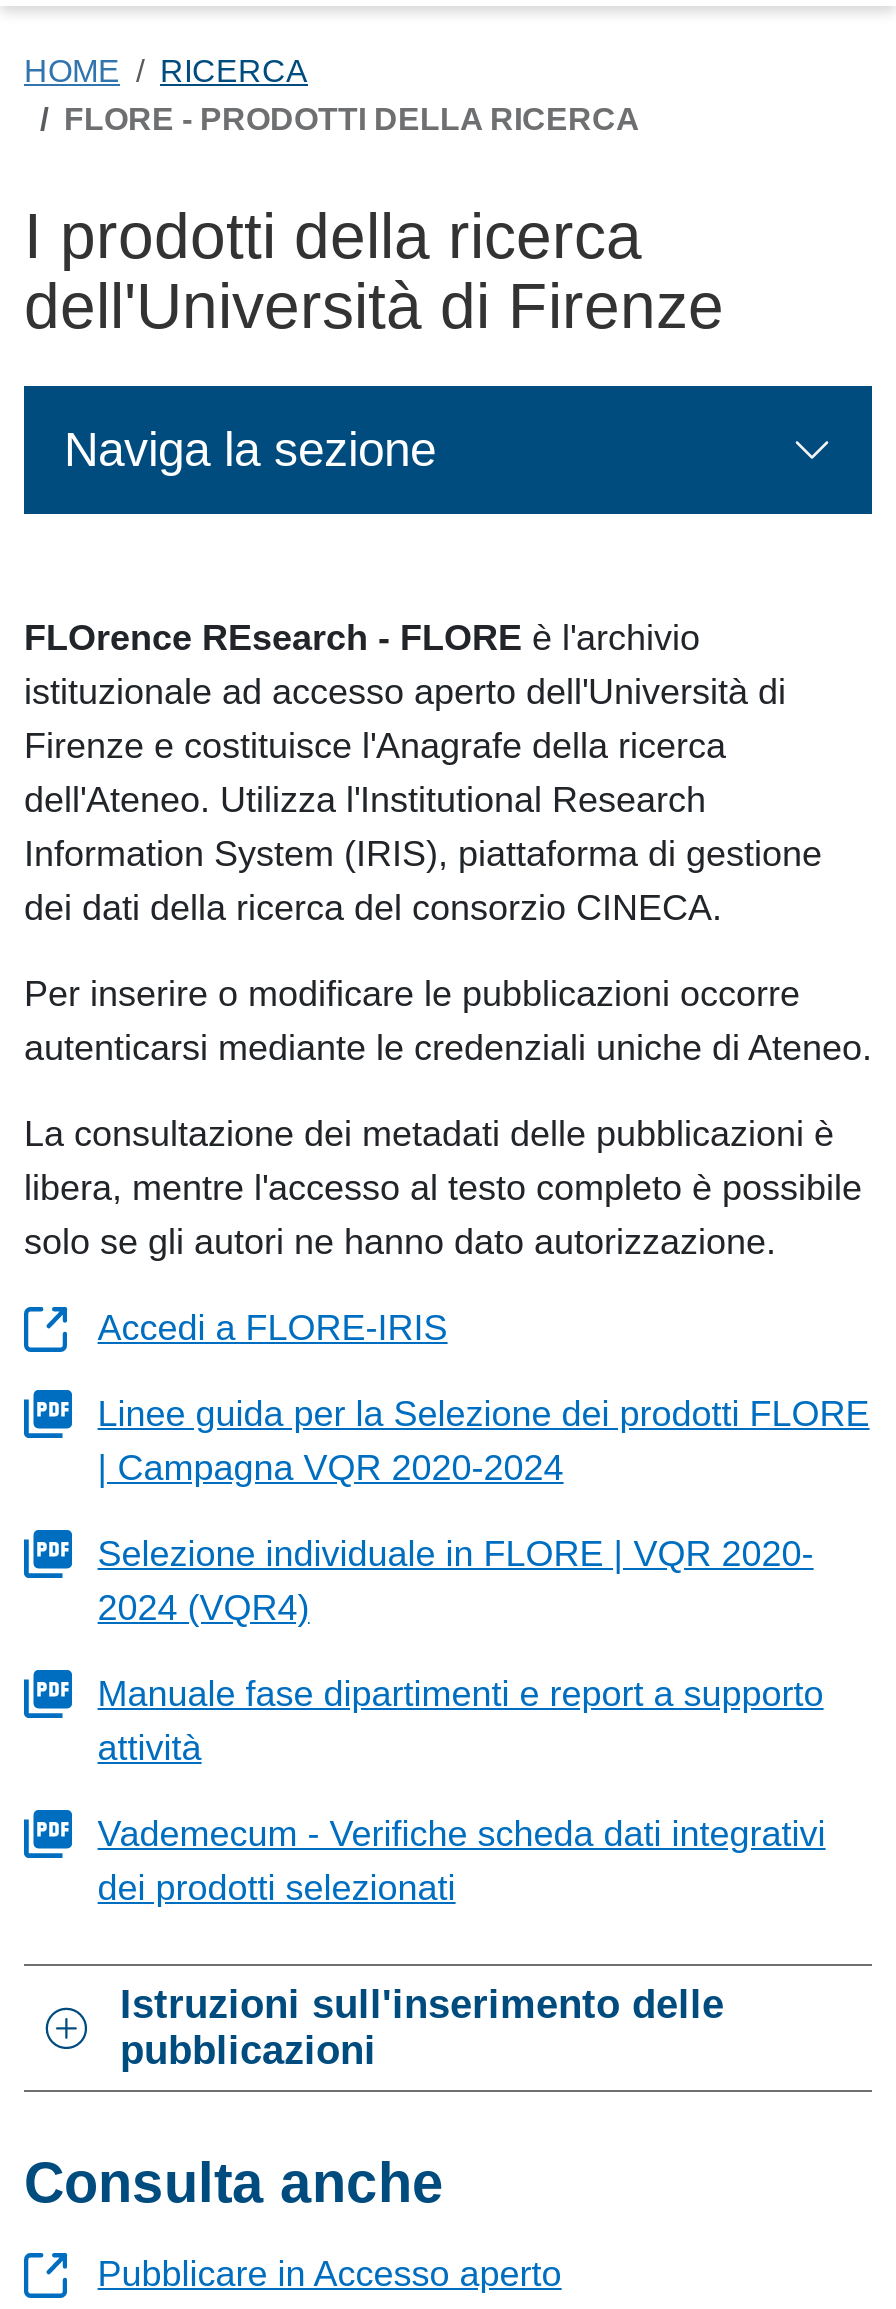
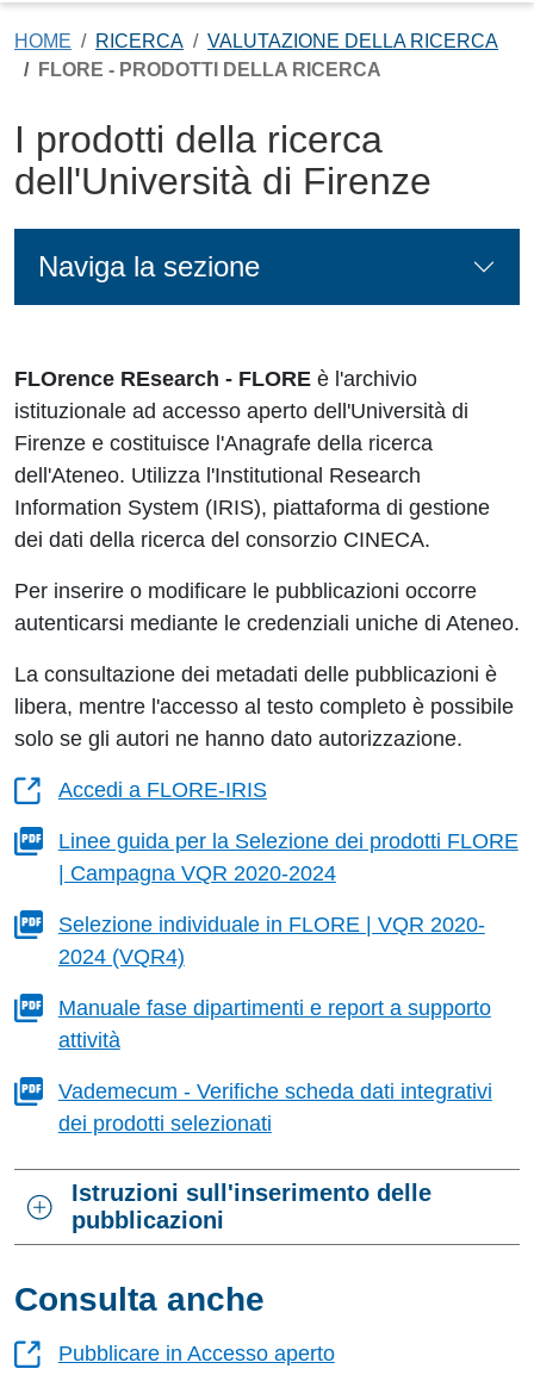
+ VALUTAZIONE DELLA RICERCA
